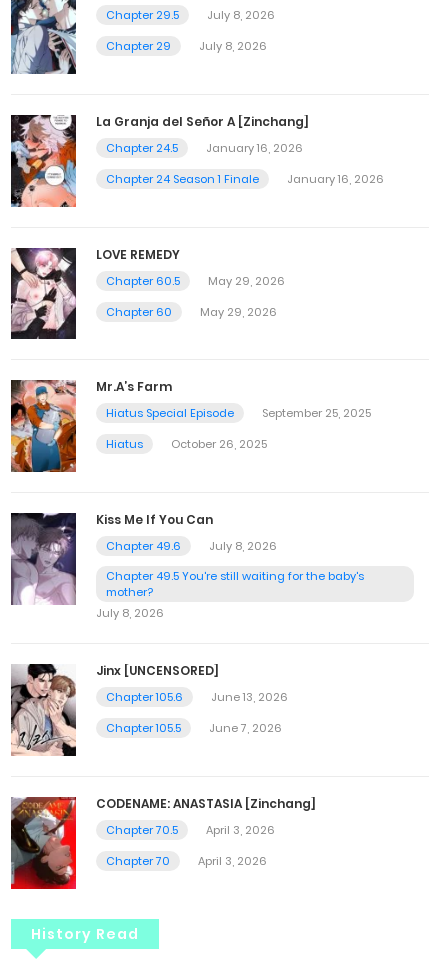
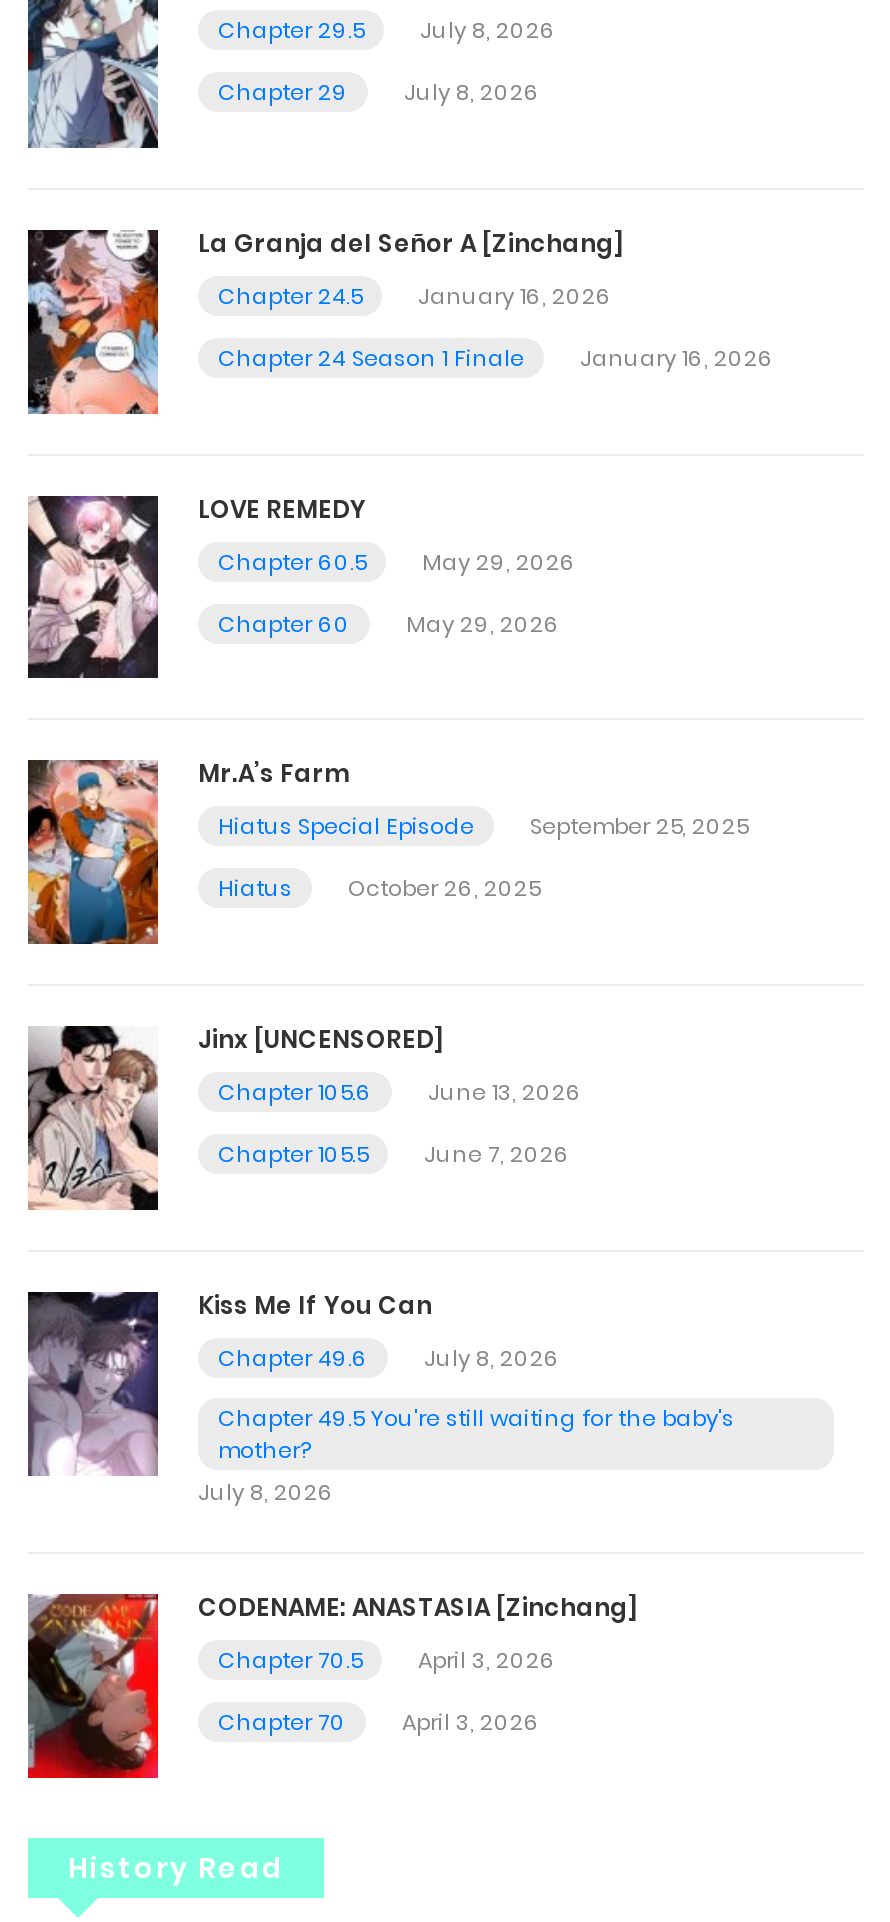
moved down: [image] | Kiss Me If You Can | Chapter 49.6 | July 8, 2026 | Chapter 49.5 You're still waiting for the baby's | mother? | July 8, 2026

moved up: [image] | Jinx [UNCENSORED] | Chapter 105.6 | June 13, 2026 | Chapter 105.5 | June 7, 2026
